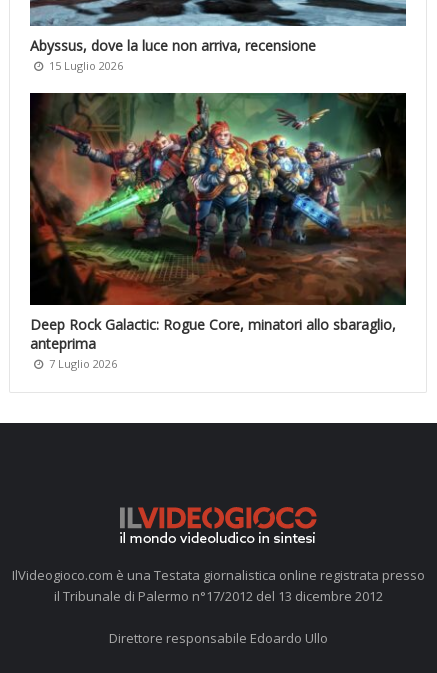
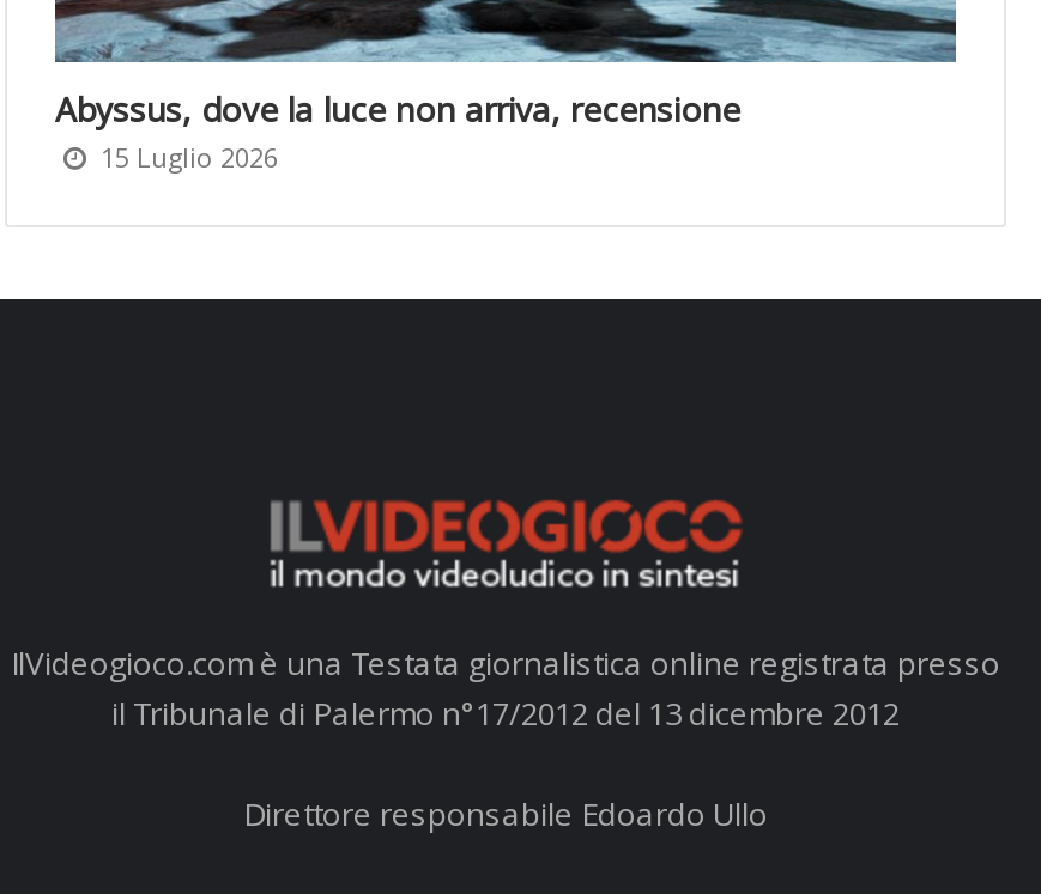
- [image]
- Deep Rock Galactic: Rogue Core, minatori allo sbaraglio,
- anteprima
- 7 Luglio 2026
